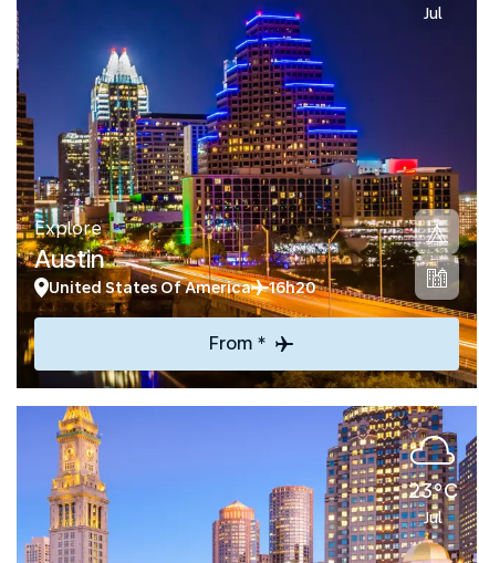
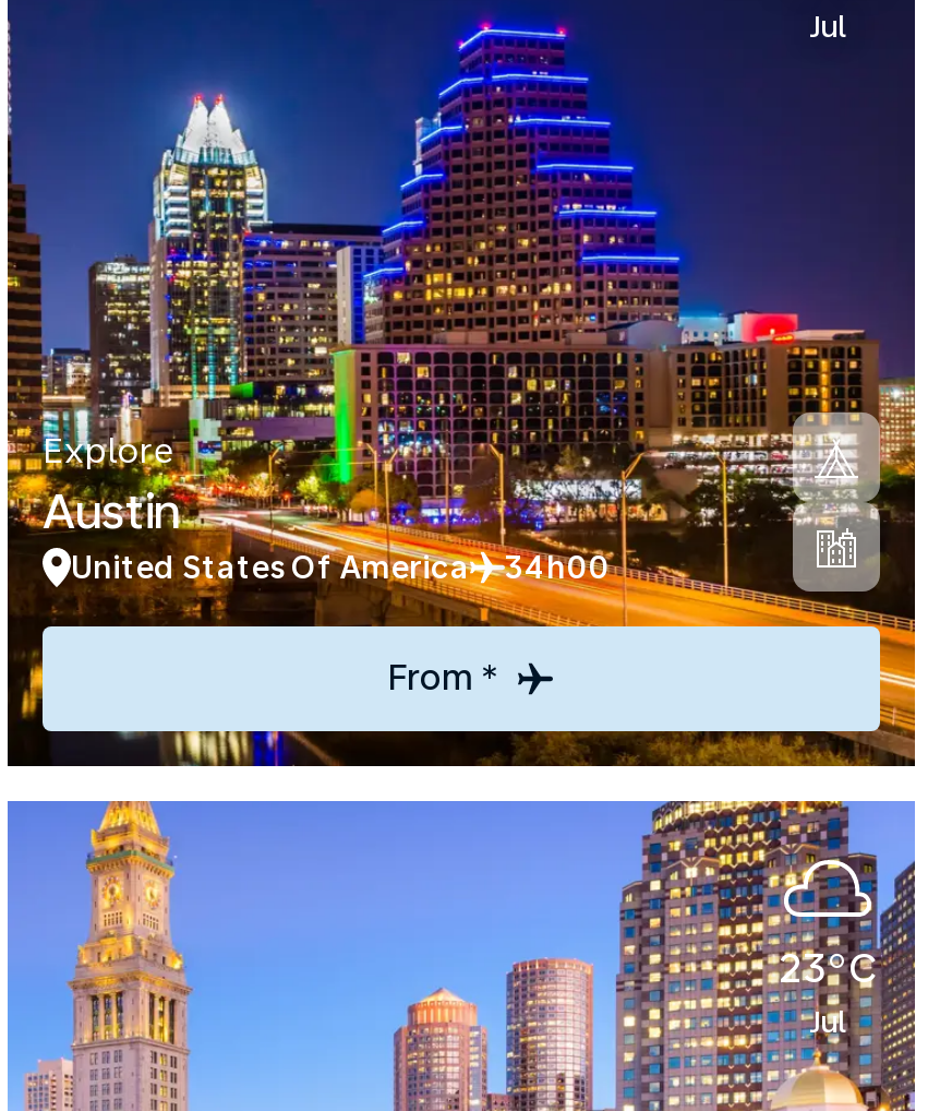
- United States Of America 16h20
+ United States Of America 34h00
